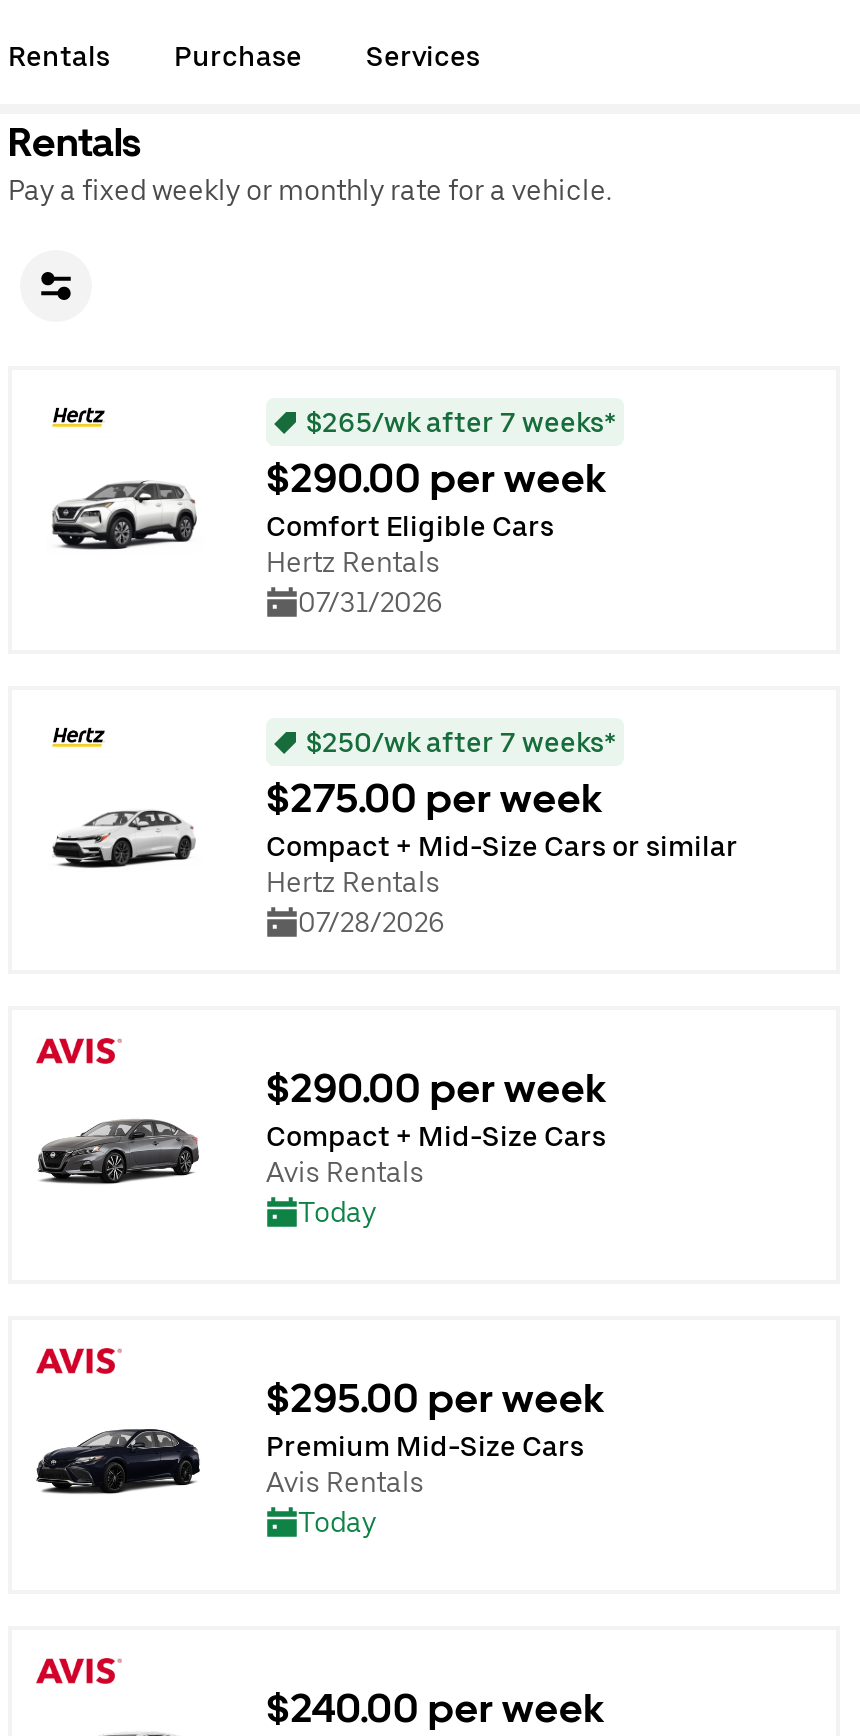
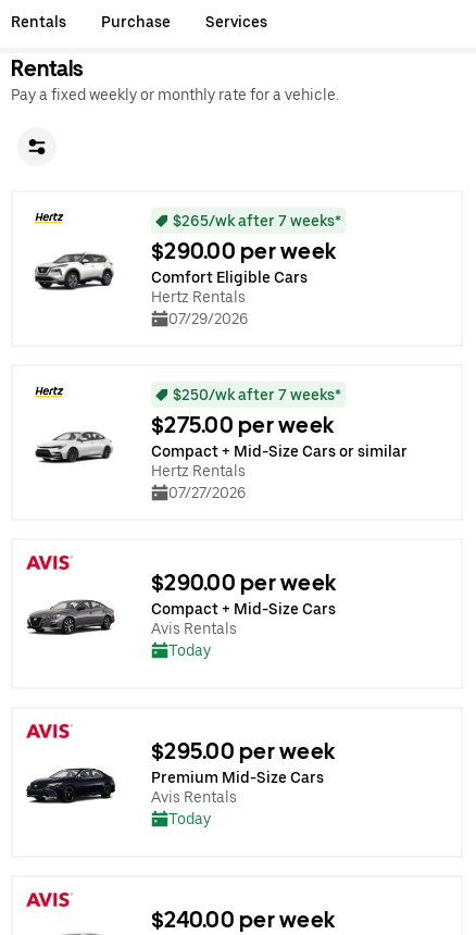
- 07/31/2026
+ 07/29/2026

- 07/28/2026
+ 07/27/2026
